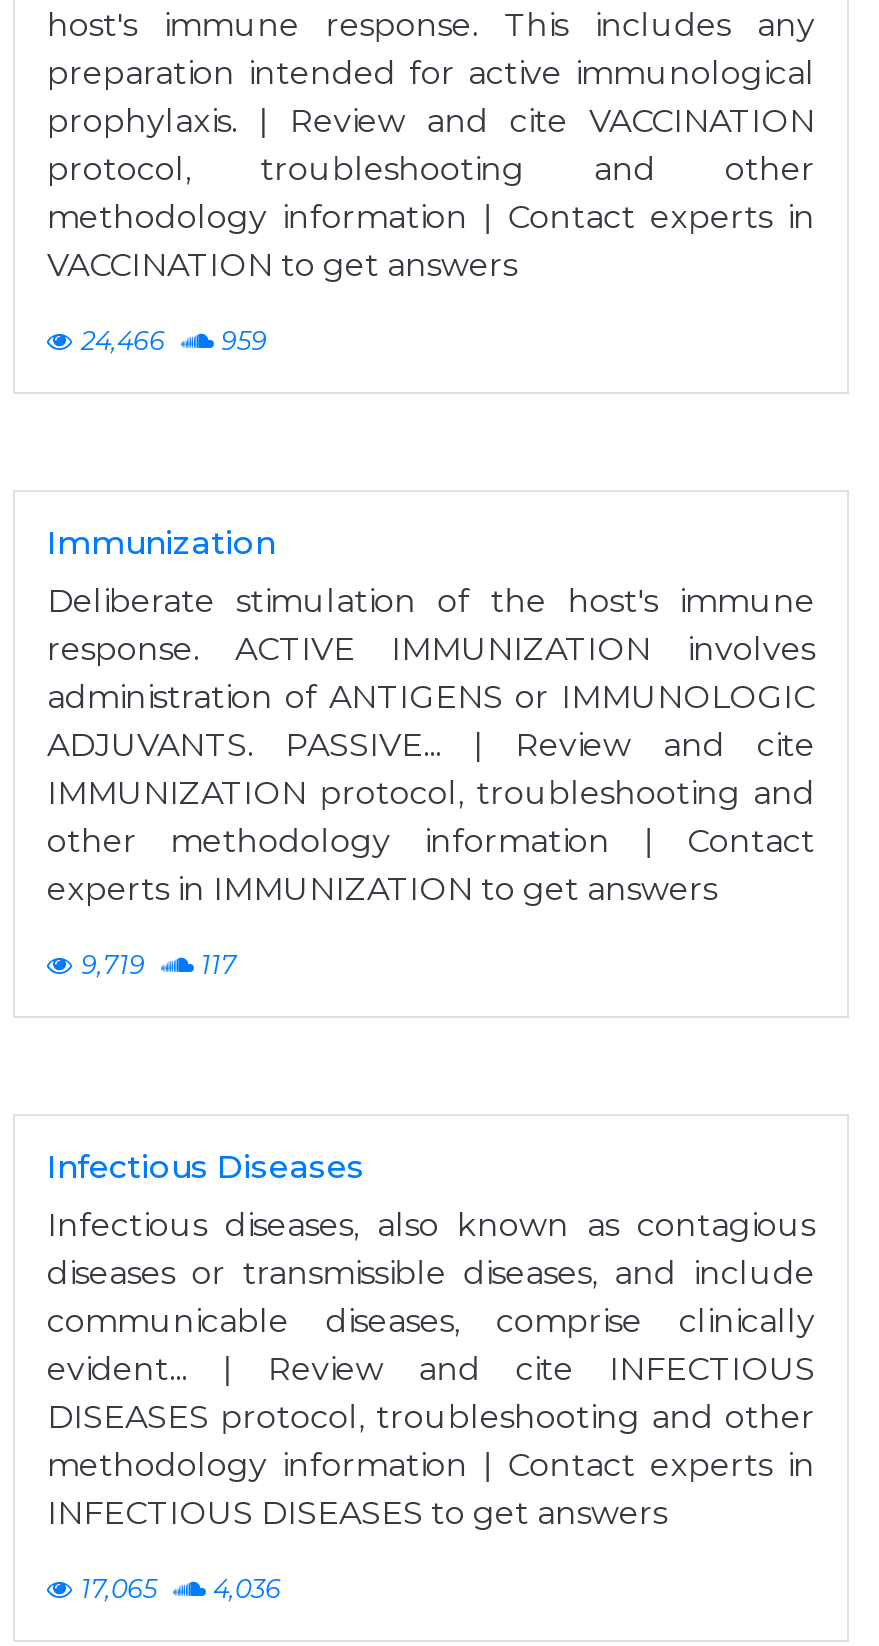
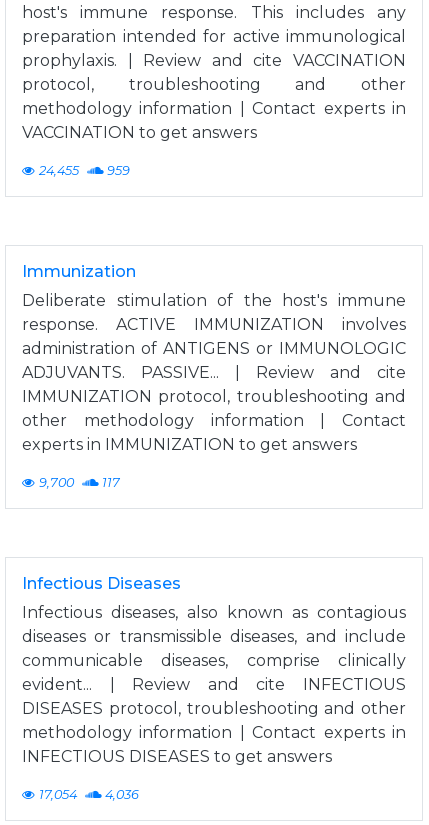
- 24,466 959
+ 24,455 959

- 9,719 117
+ 9,700 117

- 17,065 4,036
+ 17,054 4,036
